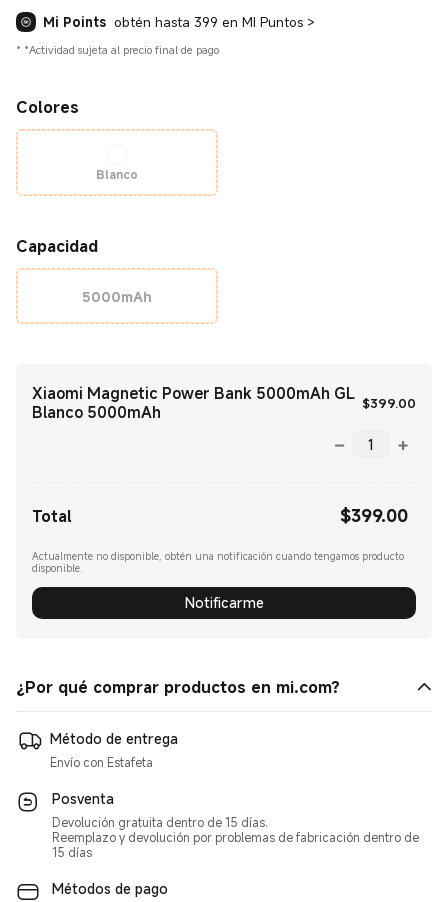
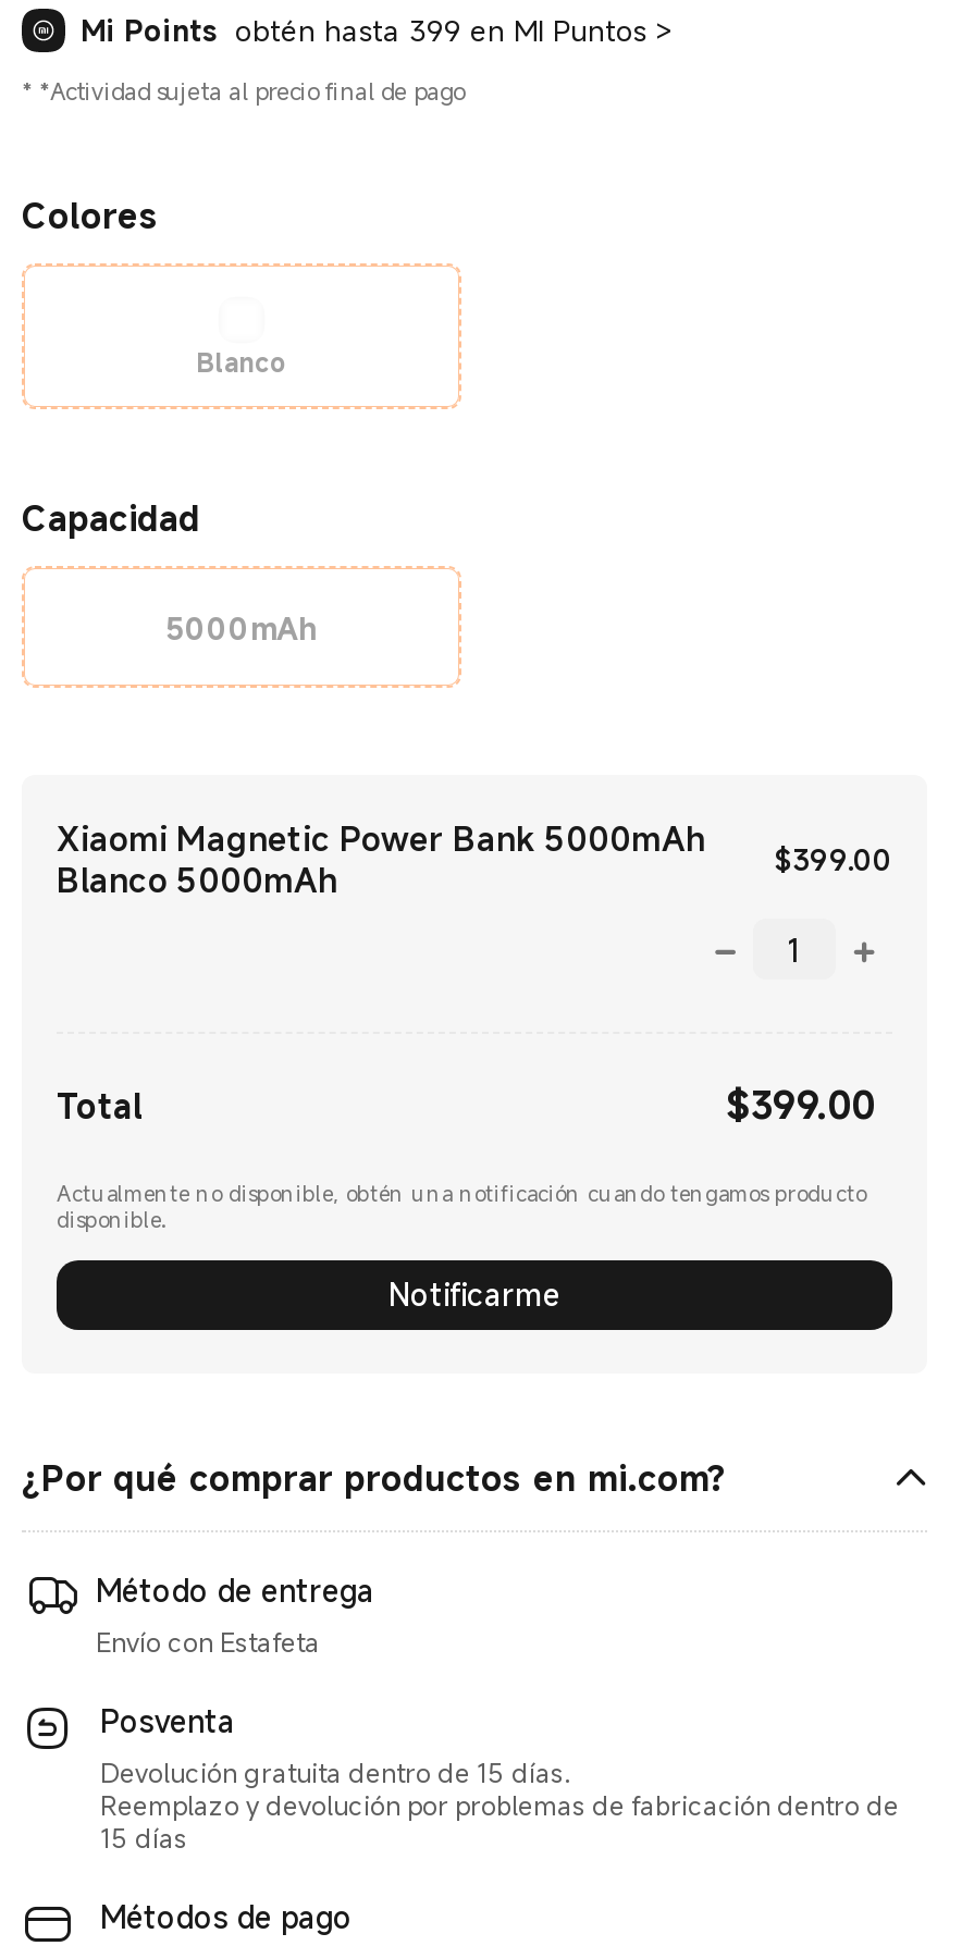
- Xiaomi Magnetic Power Bank 5000mAh GL
+ Xiaomi Magnetic Power Bank 5000mAh
